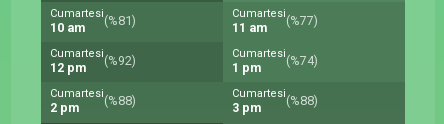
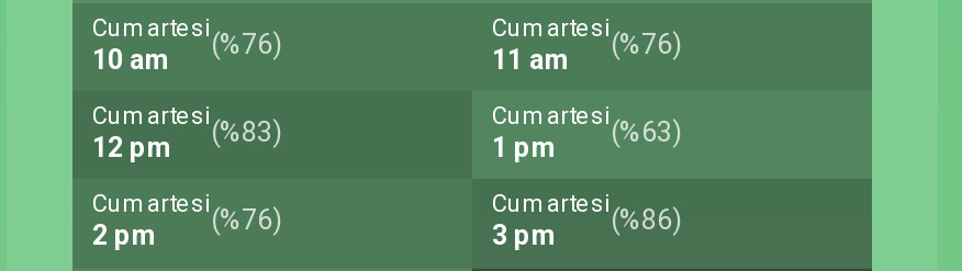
- Cumartesi 10 am (%81)
+ Cumartesi 10 am (%76)

- Cumartesi 11 am (%77)
+ Cumartesi 11 am (%76)

- Cumartesi 12 pm (%92)
+ Cumartesi 12 pm (%83)

- Cumartesi 1 pm (%74)
+ Cumartesi 1 pm (%63)

- Cumartesi 2 pm (%88)
+ Cumartesi 2 pm (%76)

- Cumartesi 3 pm (%88)
+ Cumartesi 3 pm (%86)
